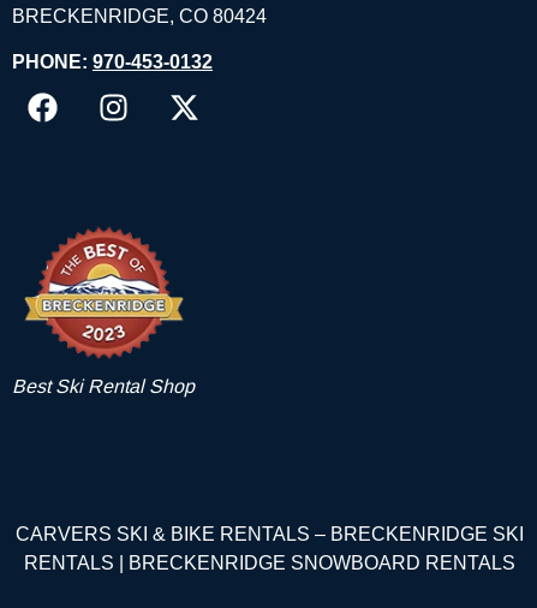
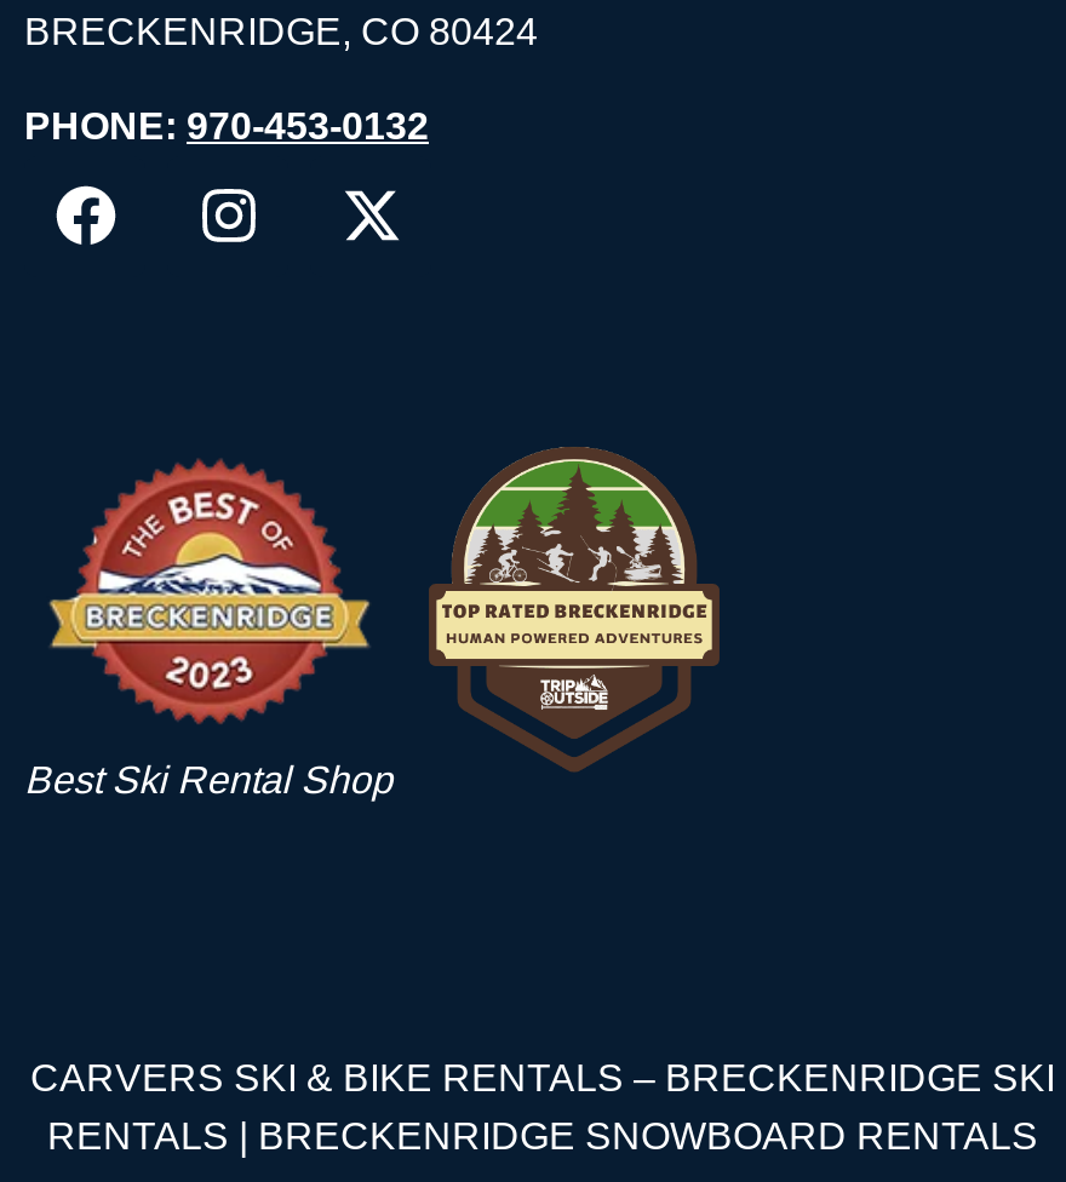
+ [image]
